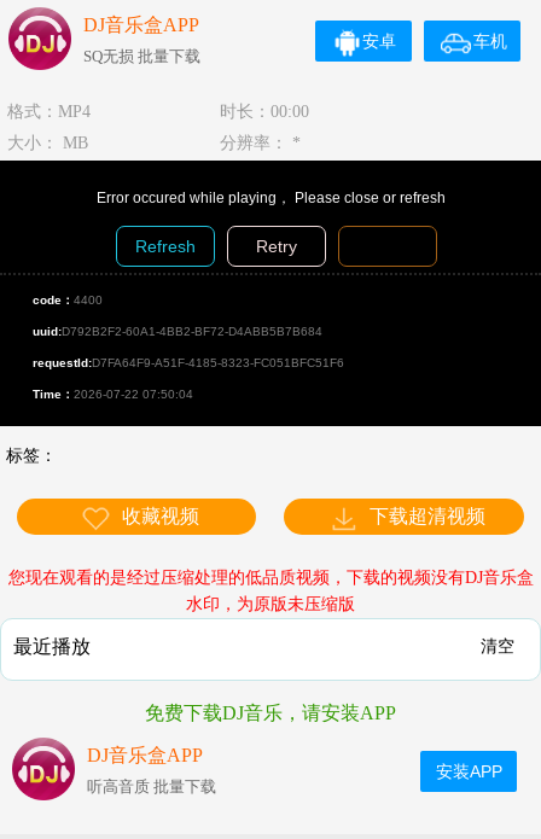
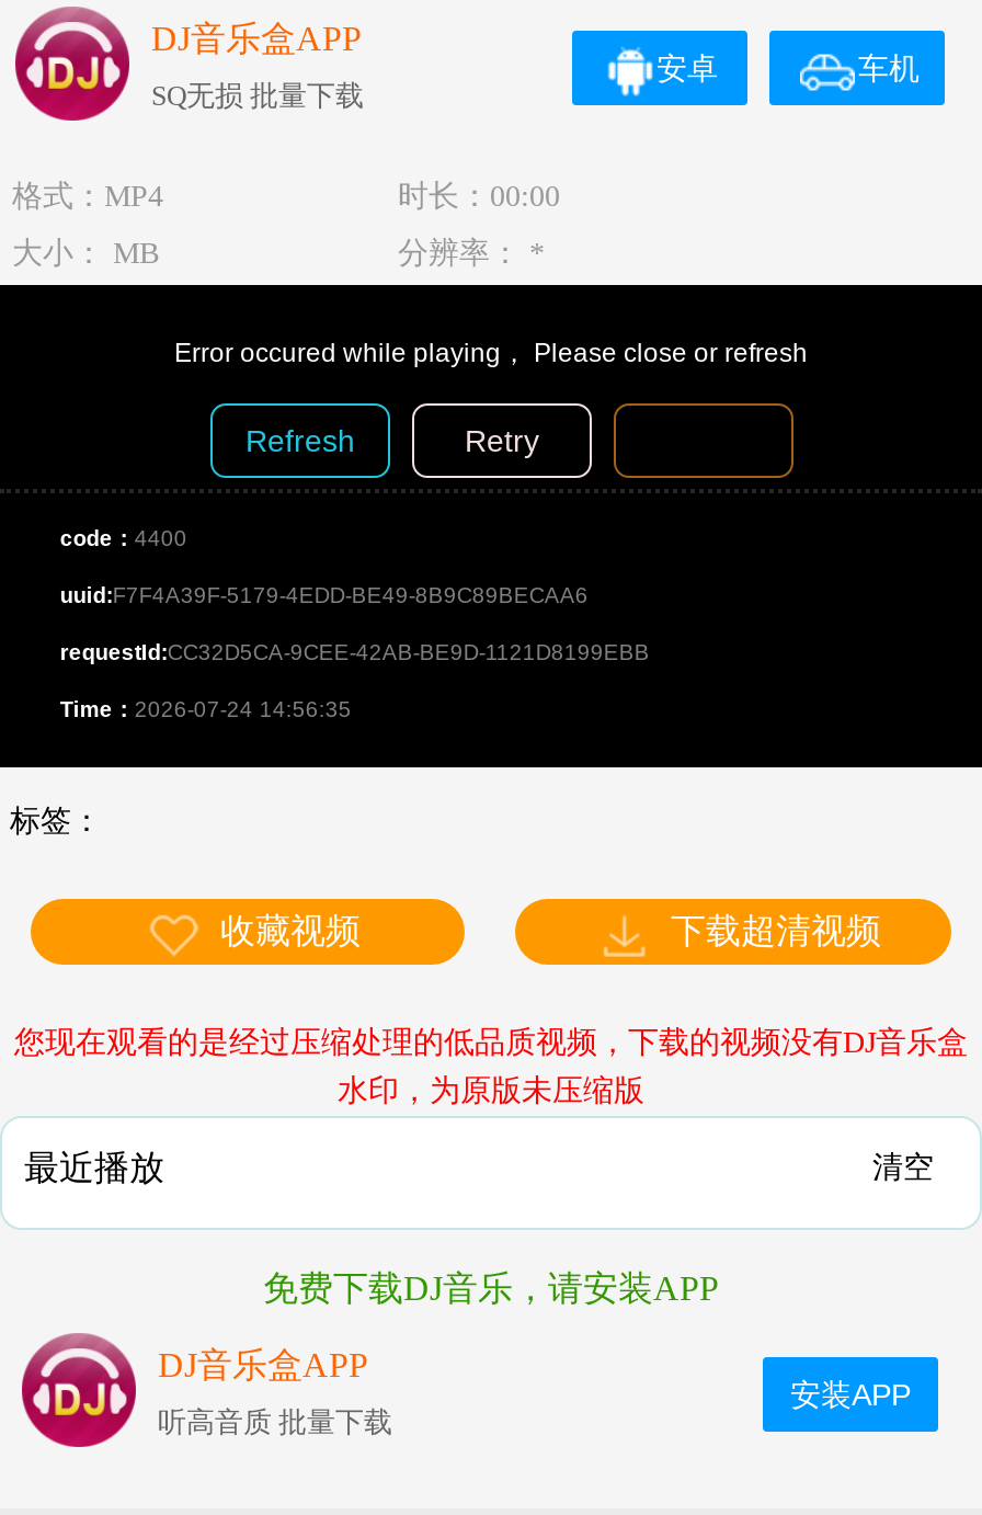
- uuid:D792B2F2-60A1-4BB2-BF72-D4ABB5B7B684
+ uuid:F7F4A39F-5179-4EDD-BE49-8B9C89BECAA6

- requestId:D7FA64F9-A51F-4185-8323-FC051BFC51F6
+ requestId:CC32D5CA-9CEE-42AB-BE9D-1121D8199EBB

- Time：2026-07-22 07:50:04
+ Time：2026-07-24 14:56:35
